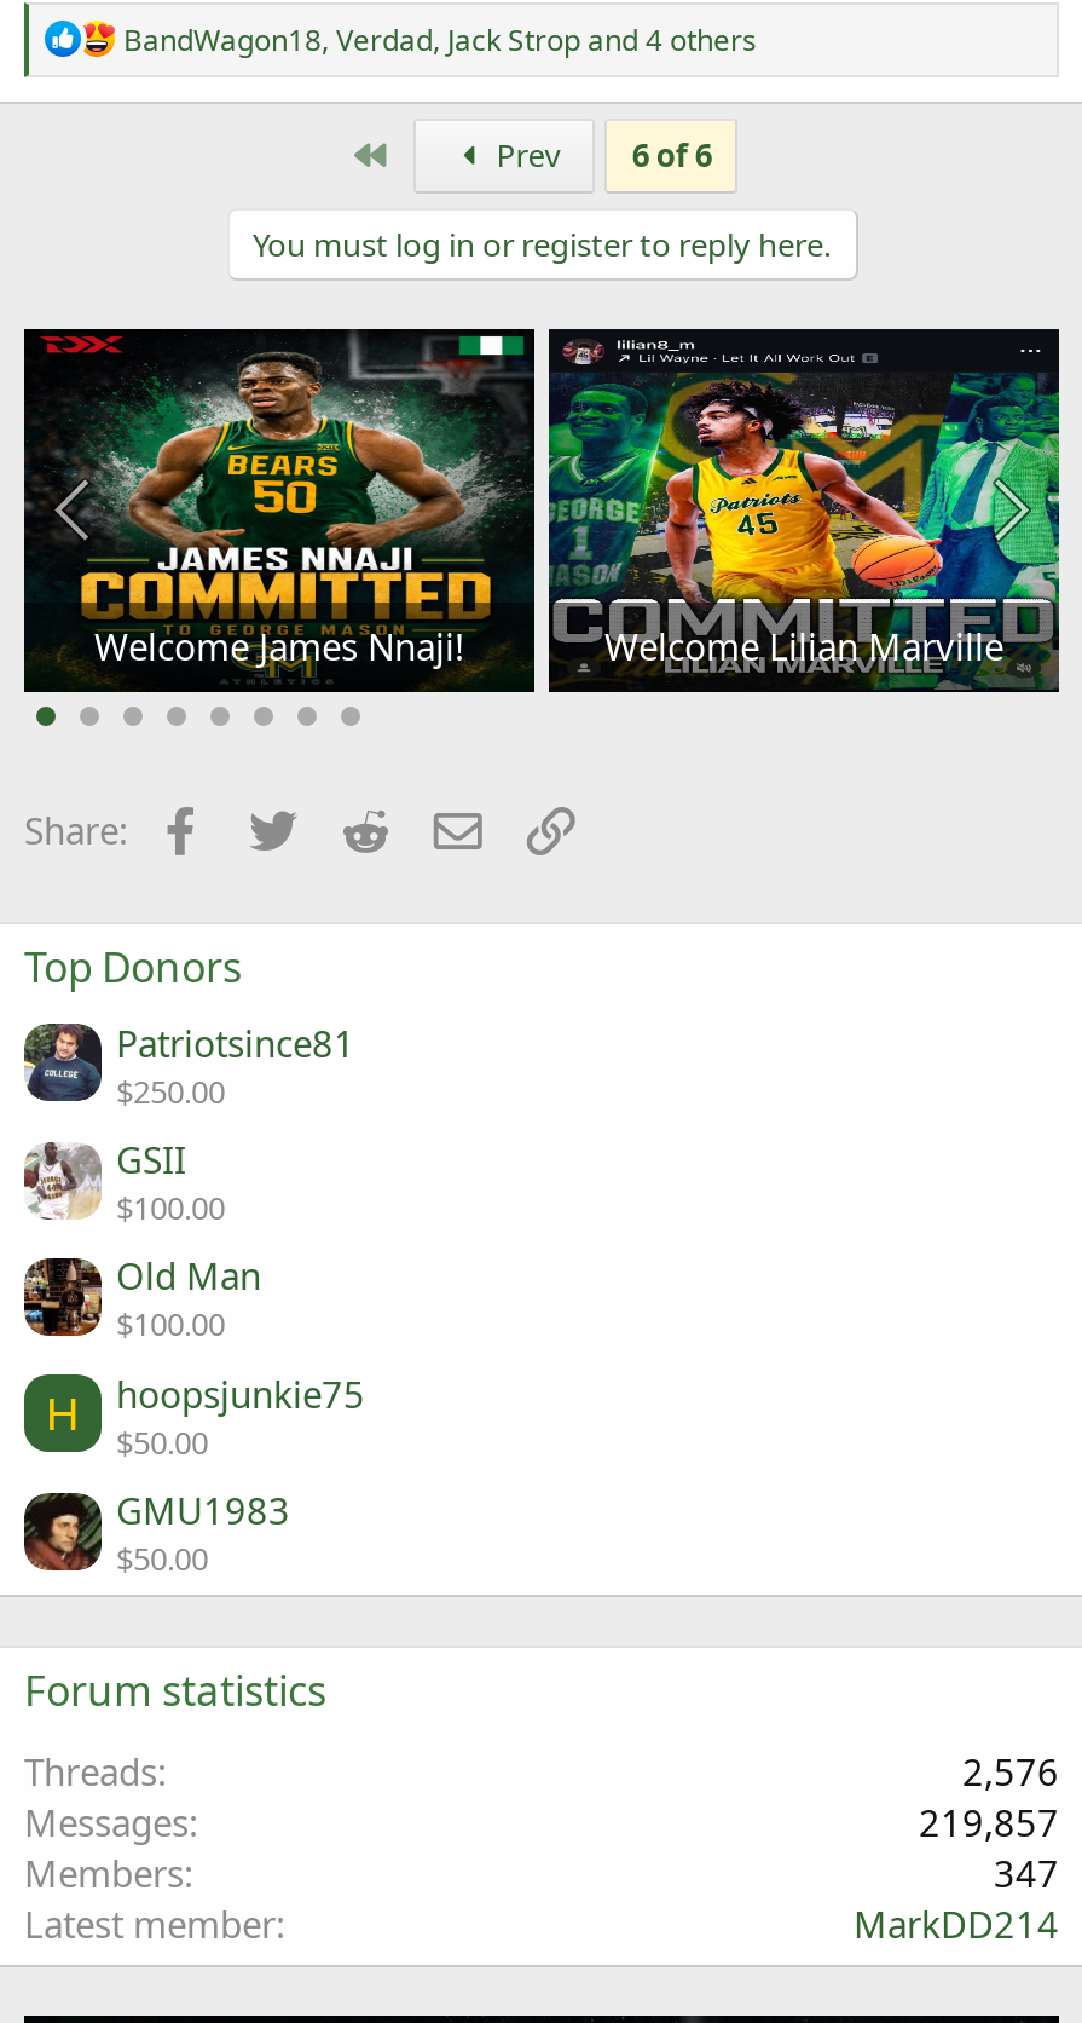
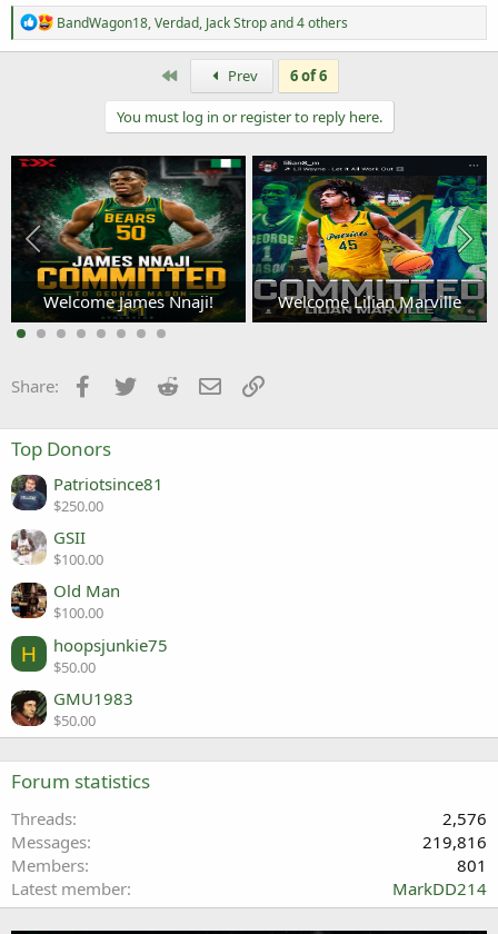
- 219,857
+ 219,816

- 347
+ 801
